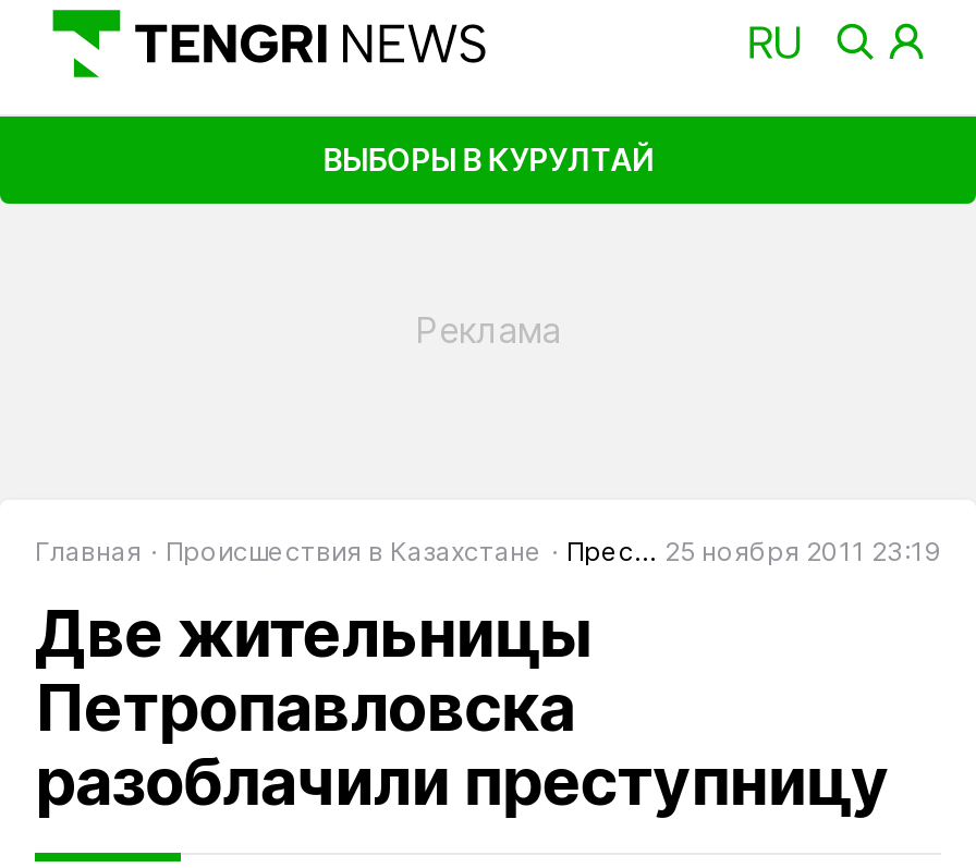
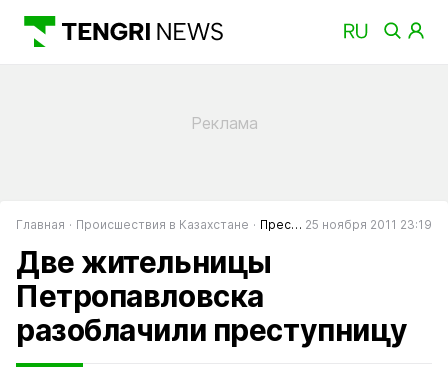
- ВЫБОРЫ В КУРУЛТАЙ
